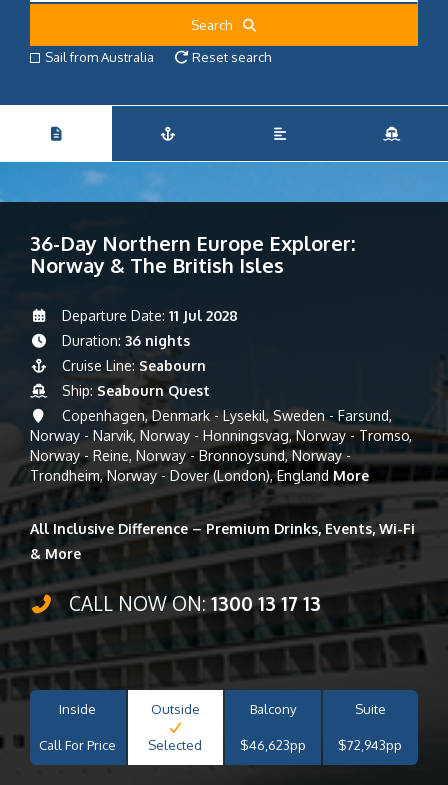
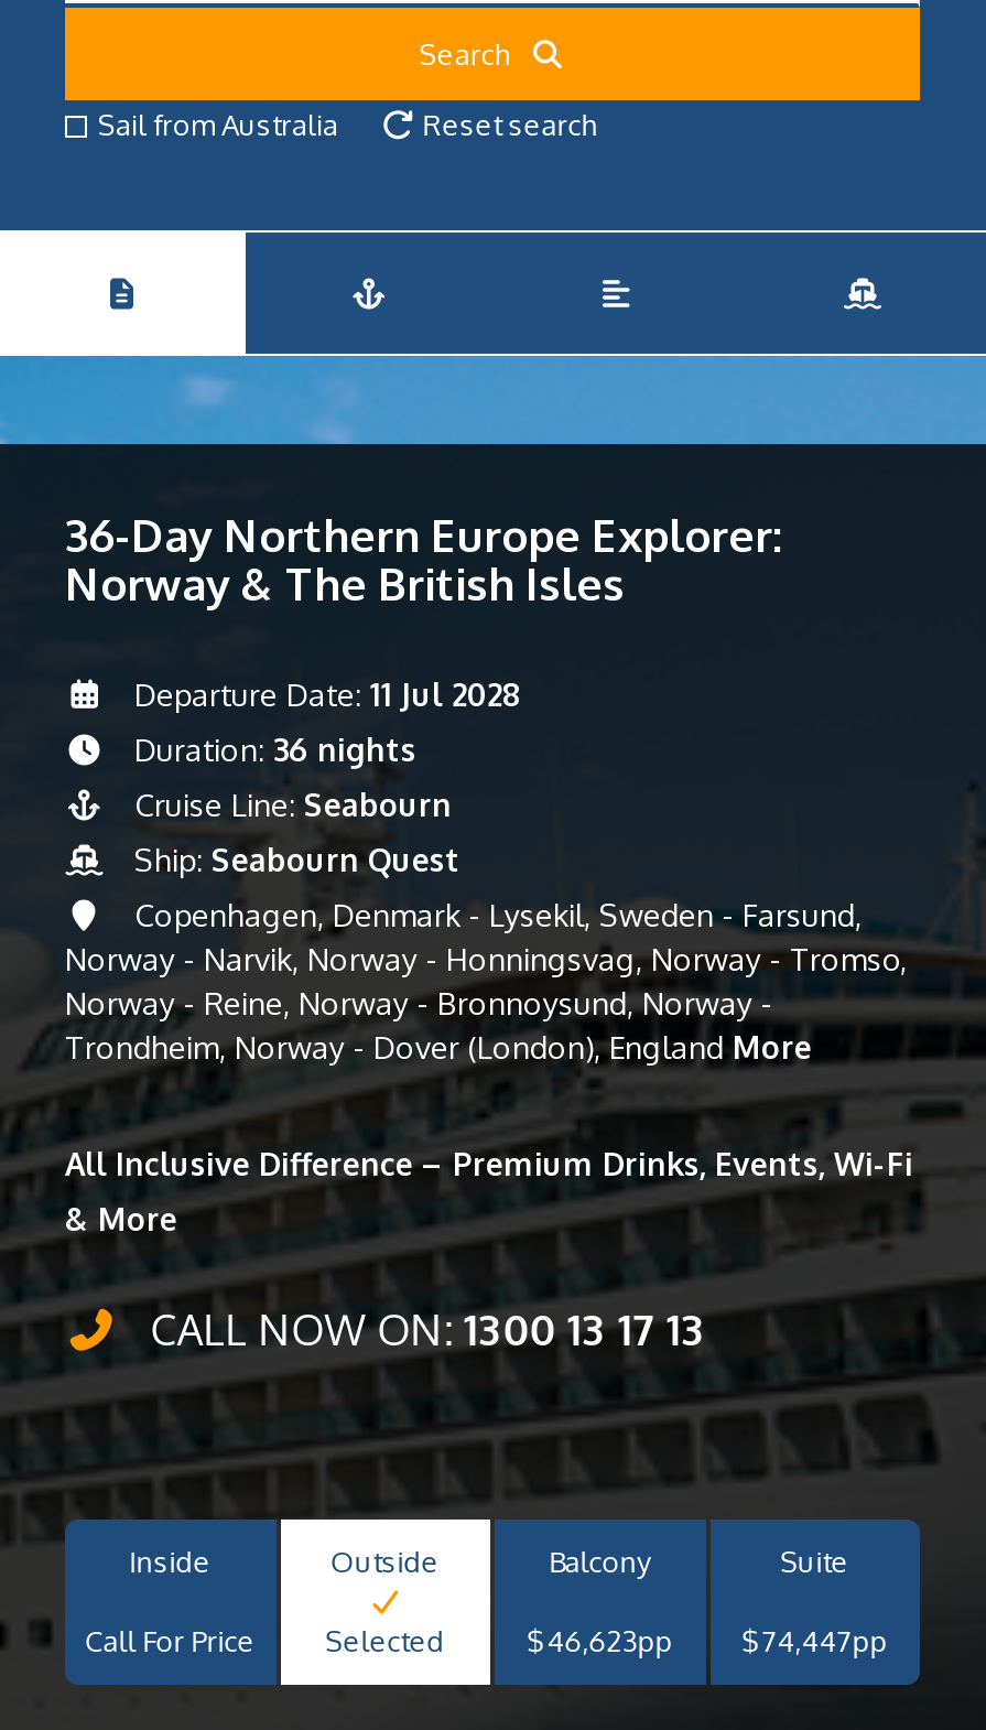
- $72,943pp
+ $74,447pp
